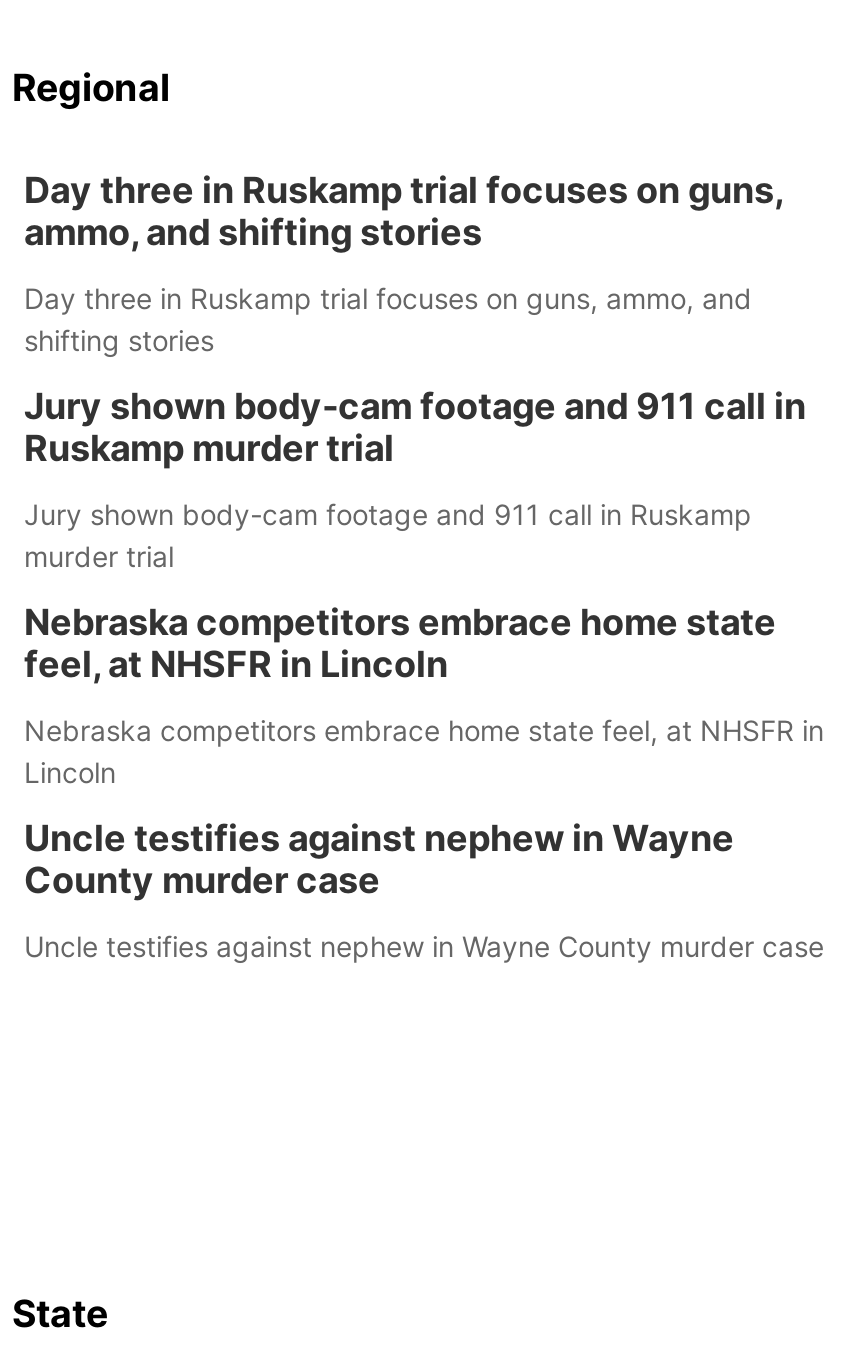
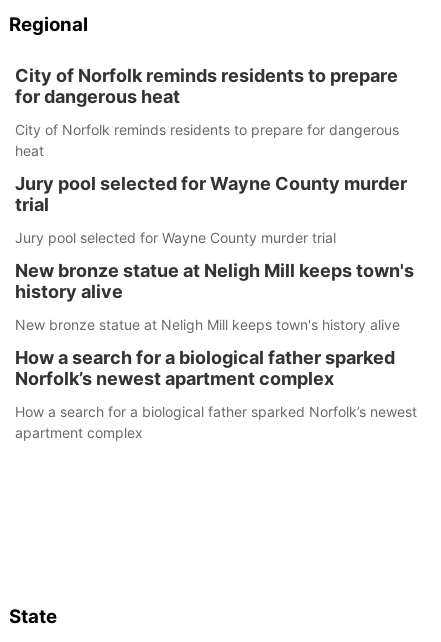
- Day three in Ruskamp trial focuses on guns,
- ammo, and shifting stories
+ City of Norfolk reminds residents to prepare
+ for dangerous heat

- Day three in Ruskamp trial focuses on guns, ammo, and
- shifting stories
+ City of Norfolk reminds residents to prepare for dangerous
+ heat

- Jury shown body-cam footage and 911 call in
- Ruskamp murder trial
+ Jury pool selected for Wayne County murder
+ trial

- Jury shown body-cam footage and 911 call in Ruskamp
- murder trial
+ Jury pool selected for Wayne County murder trial

- Nebraska competitors embrace home state
- feel, at NHSFR in Lincoln
+ New bronze statue at Neligh Mill keeps town's
+ history alive

- Nebraska competitors embrace home state feel, at NHSFR in
- Lincoln
+ New bronze statue at Neligh Mill keeps town's history alive

- Uncle testifies against nephew in Wayne
- County murder case
+ How a search for a biological father sparked
+ Norfolk’s newest apartment complex

- Uncle testifies against nephew in Wayne County murder case
+ How a search for a biological father sparked Norfolk’s newest
+ apartment complex
